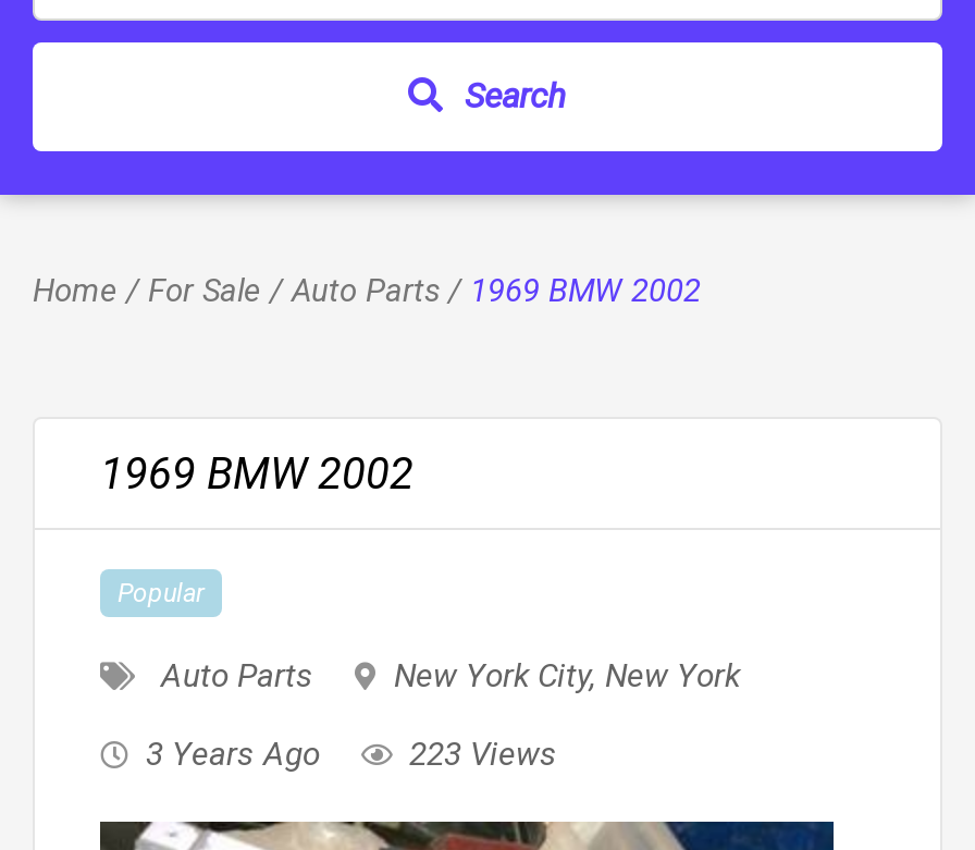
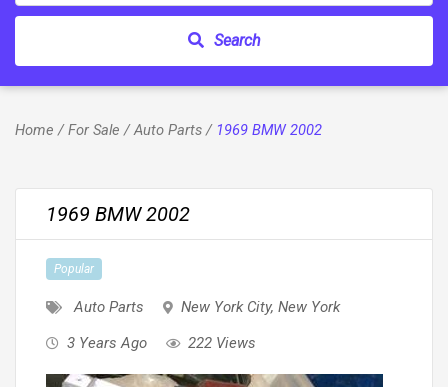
- 223 Views
+ 222 Views
